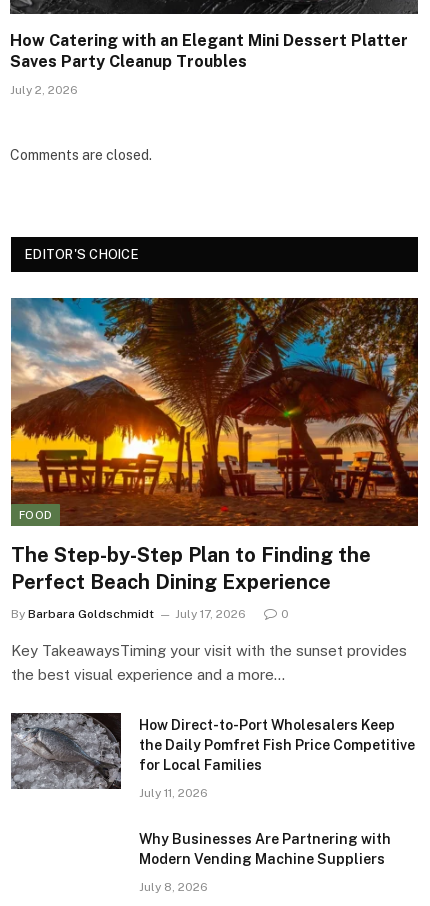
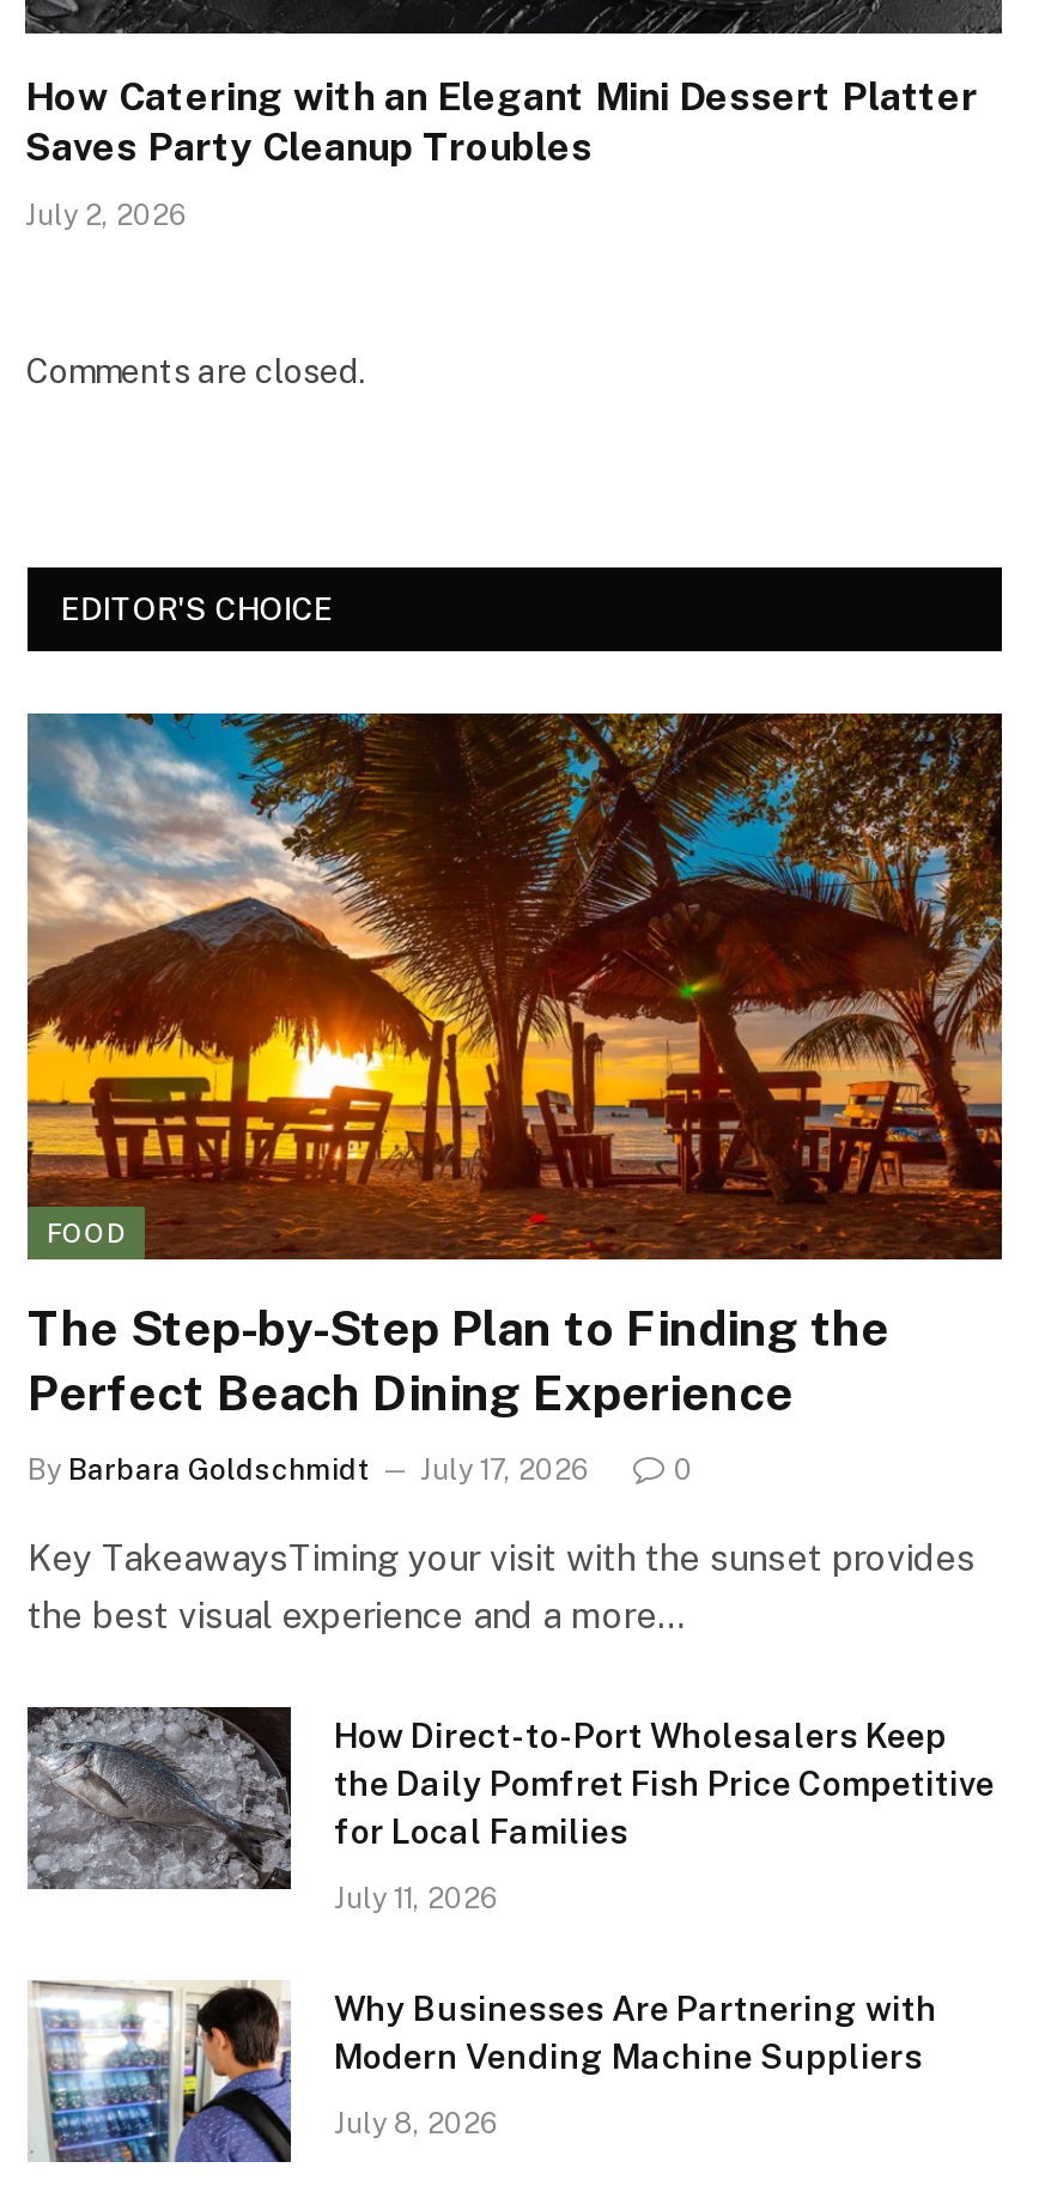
+ [image]
